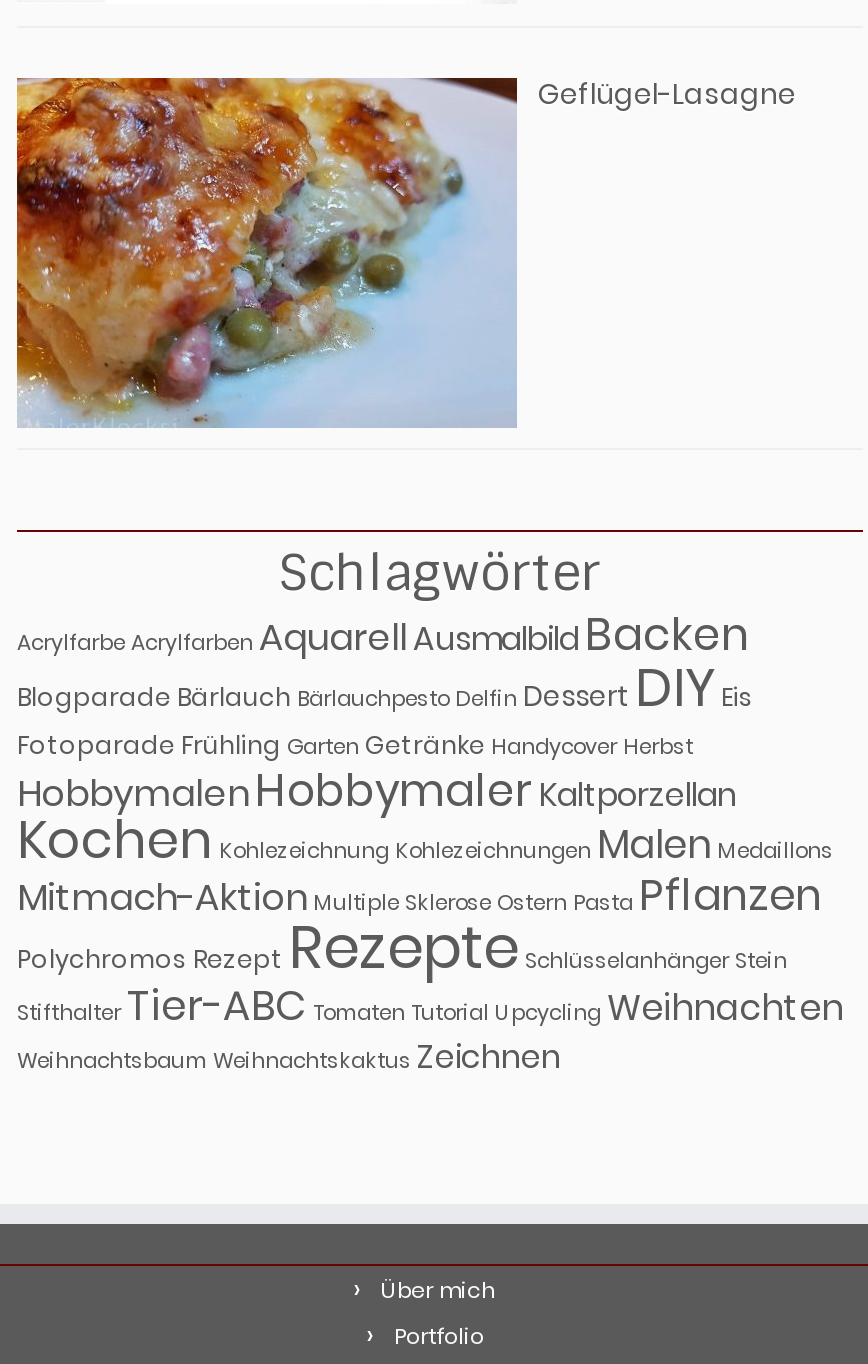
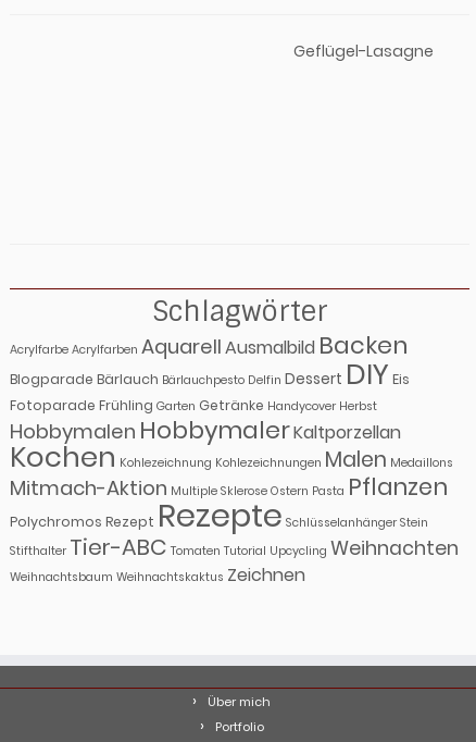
- [image]
